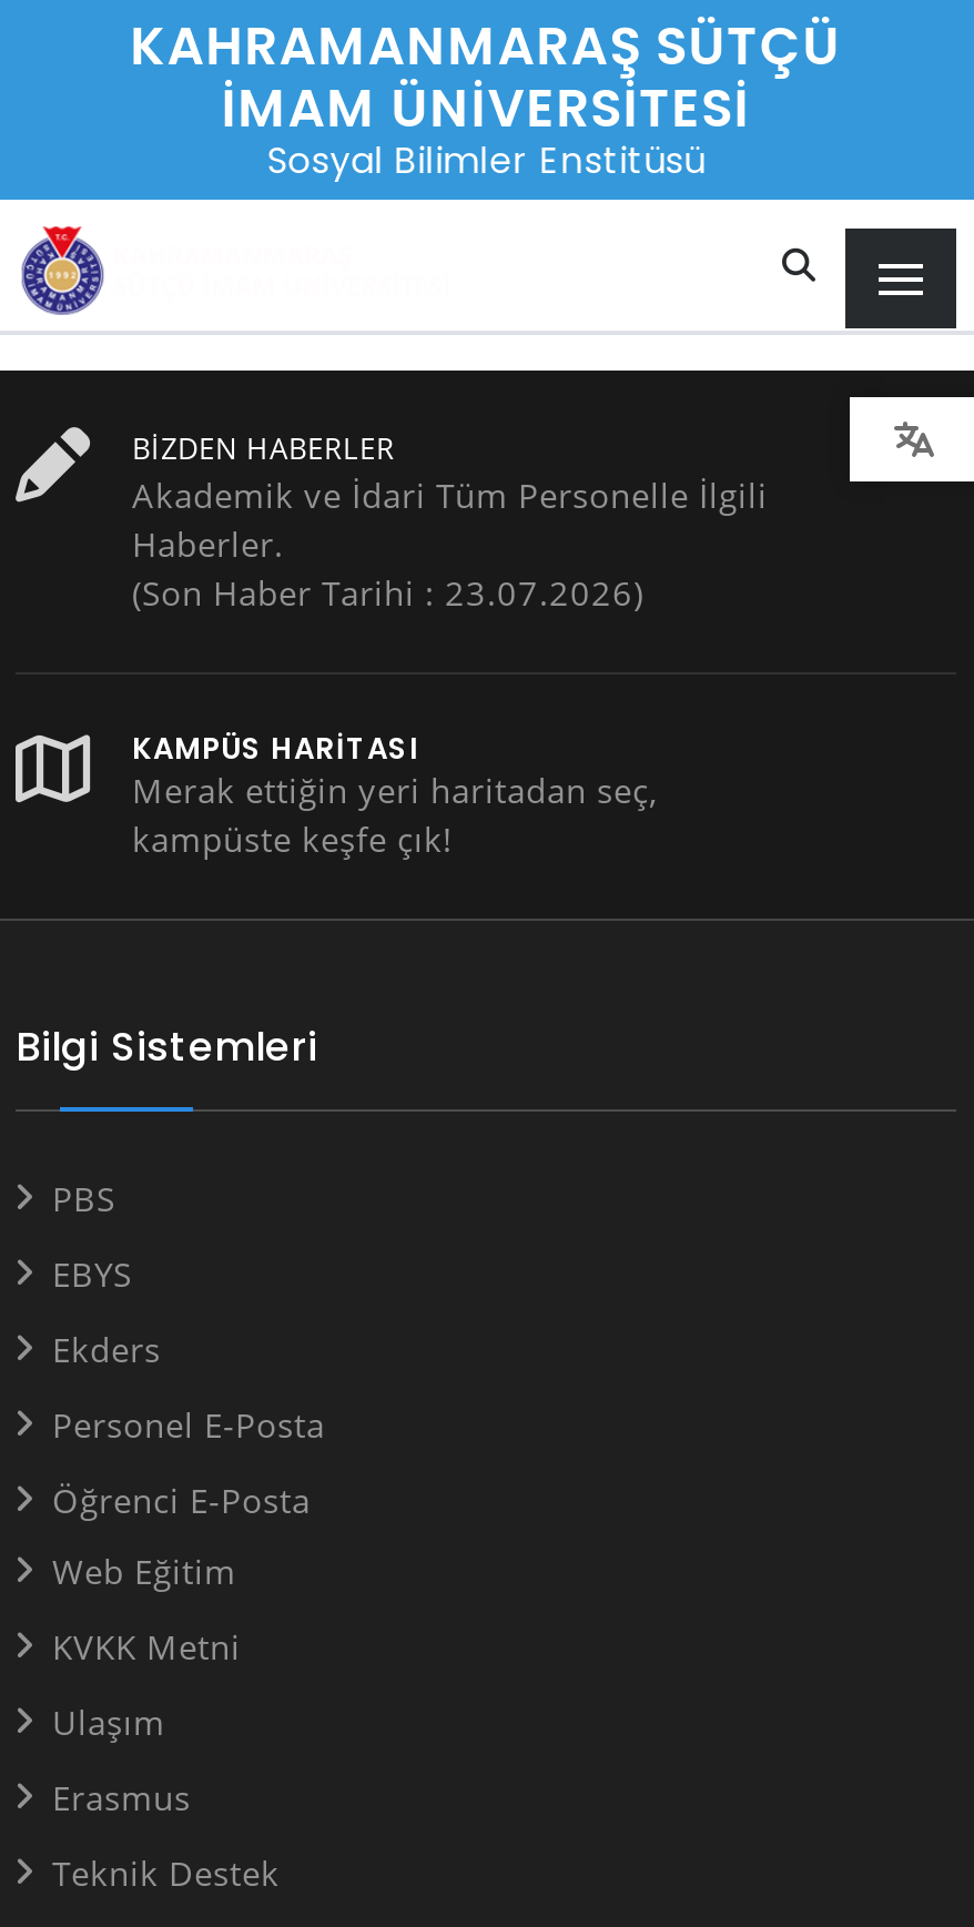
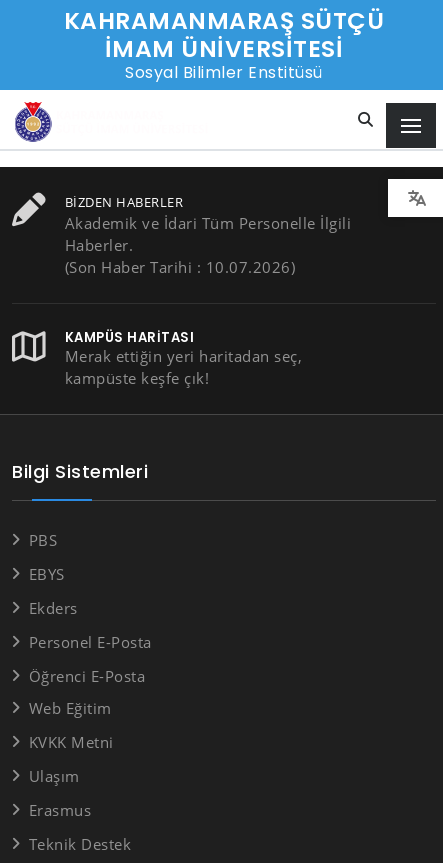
- (Son Haber Tarihi : 23.07.2026)
+ (Son Haber Tarihi : 10.07.2026)
